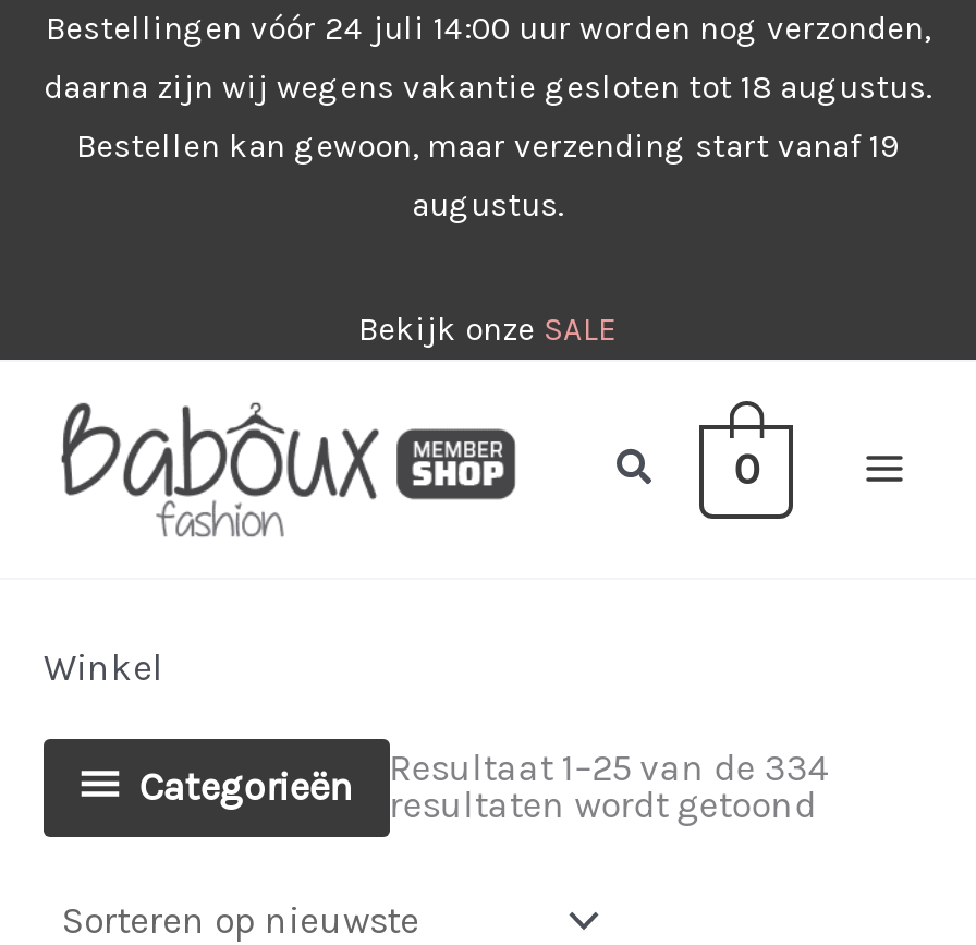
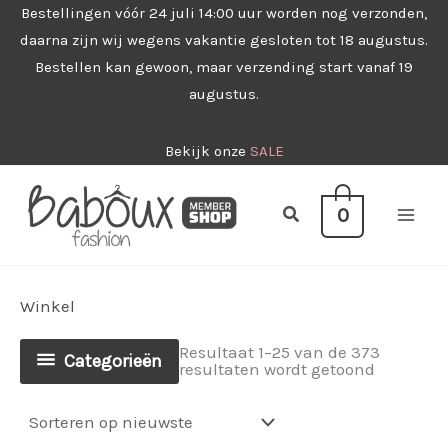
- Resultaat 1–25 van de 334
+ Resultaat 1–25 van de 373
